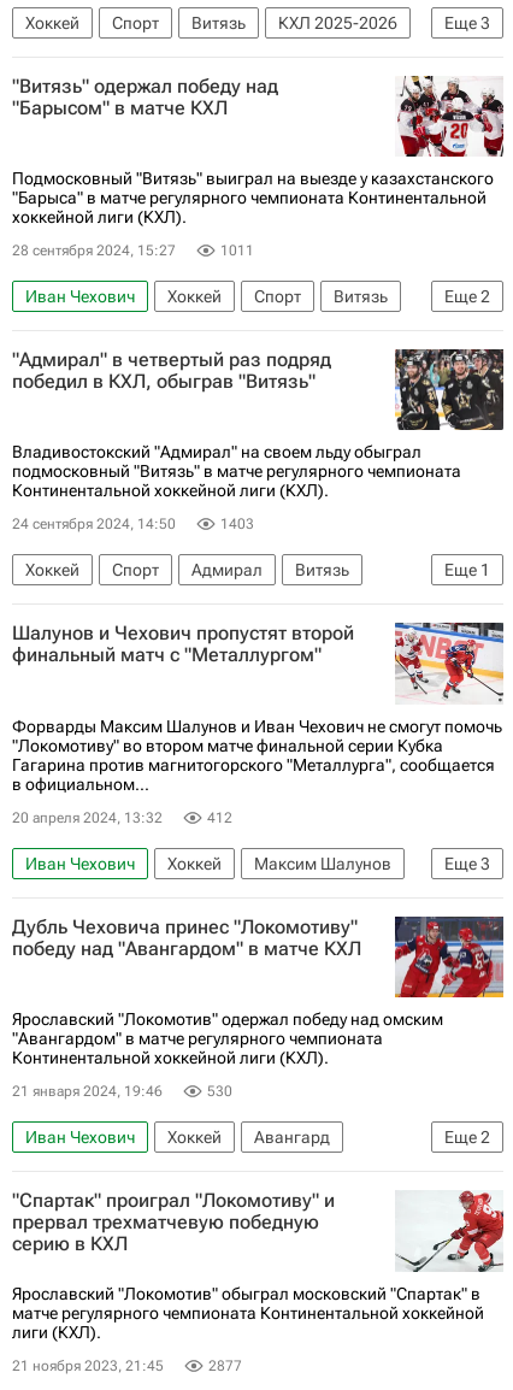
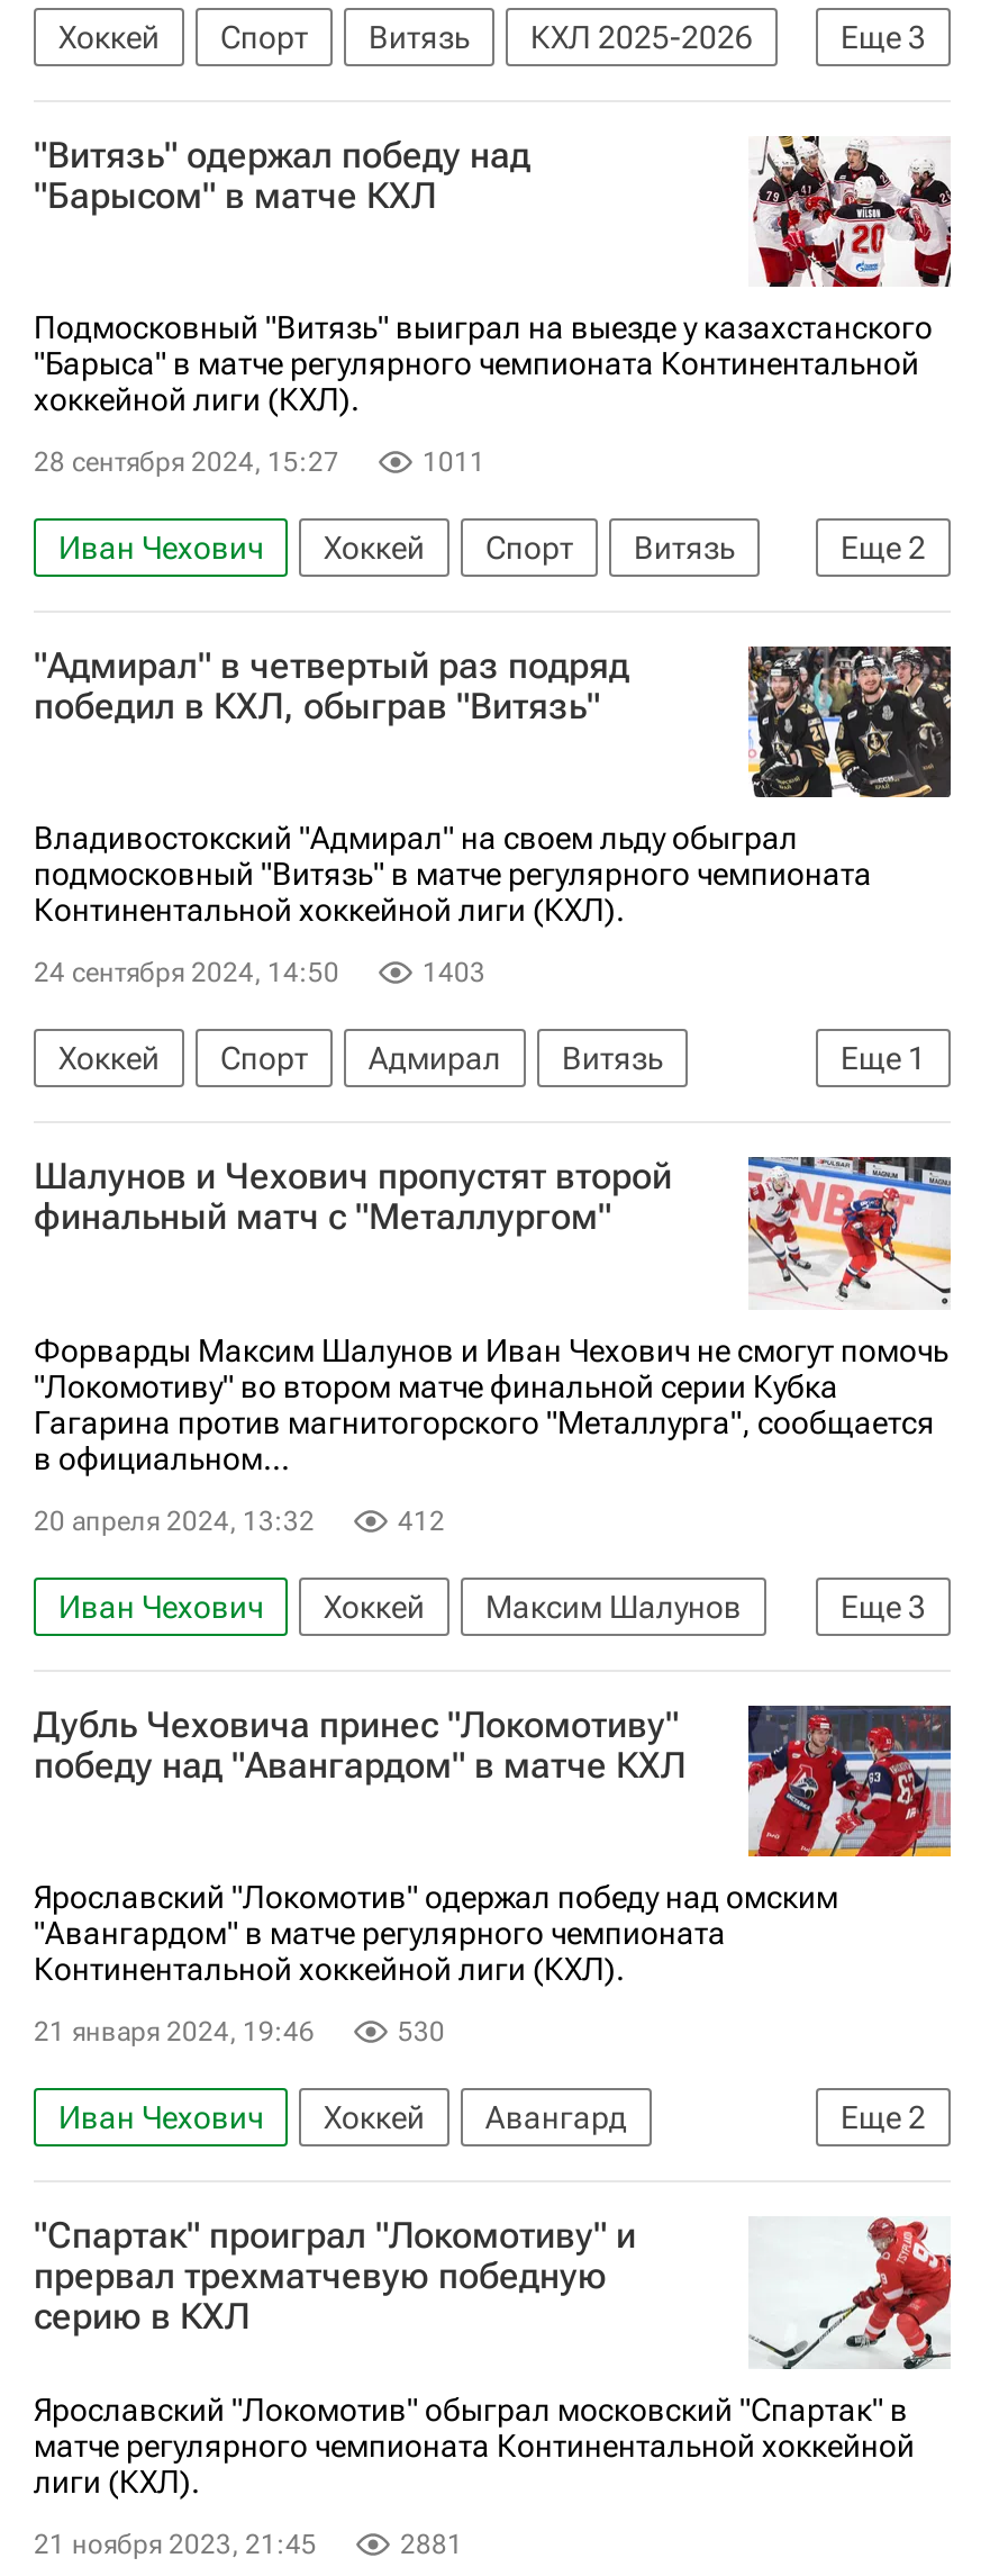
- 2877
+ 2881
